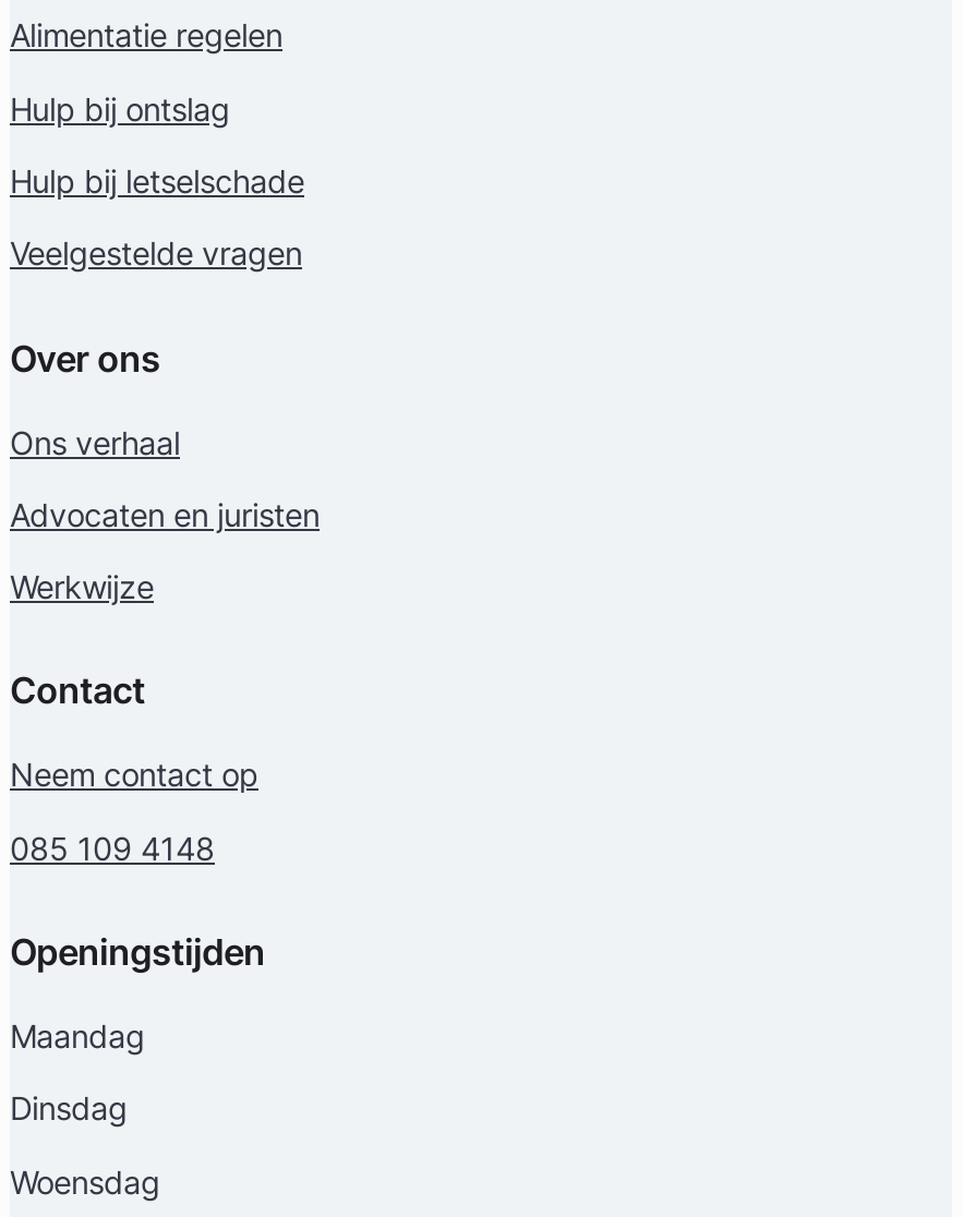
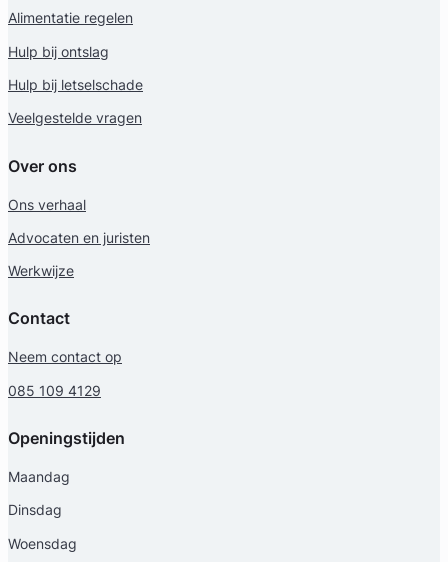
- 085 109 4148
+ 085 109 4129
